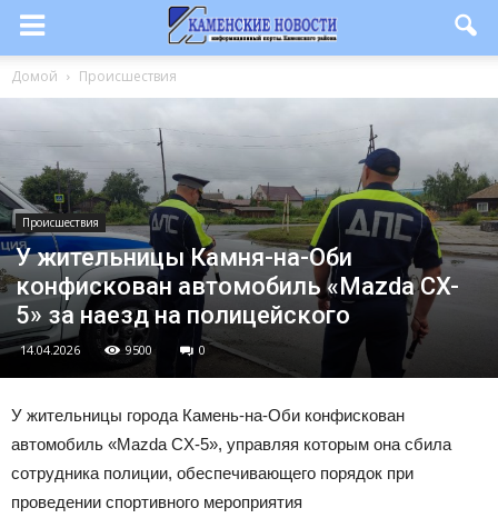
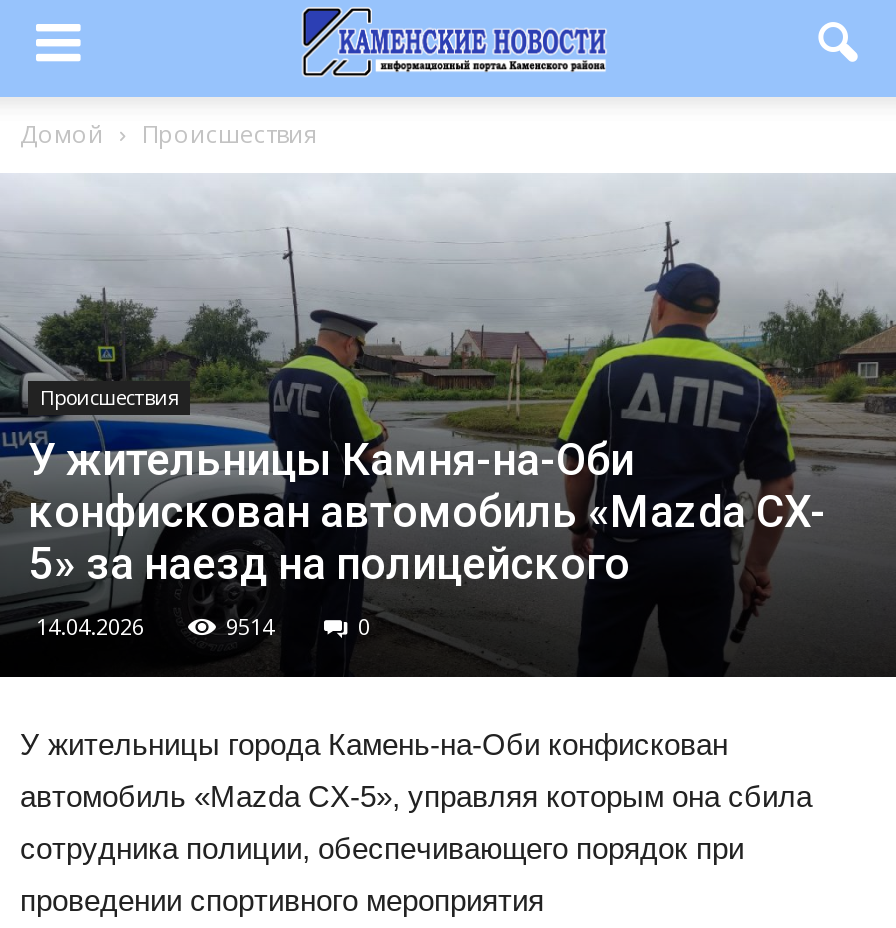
- 9500
+ 9514
